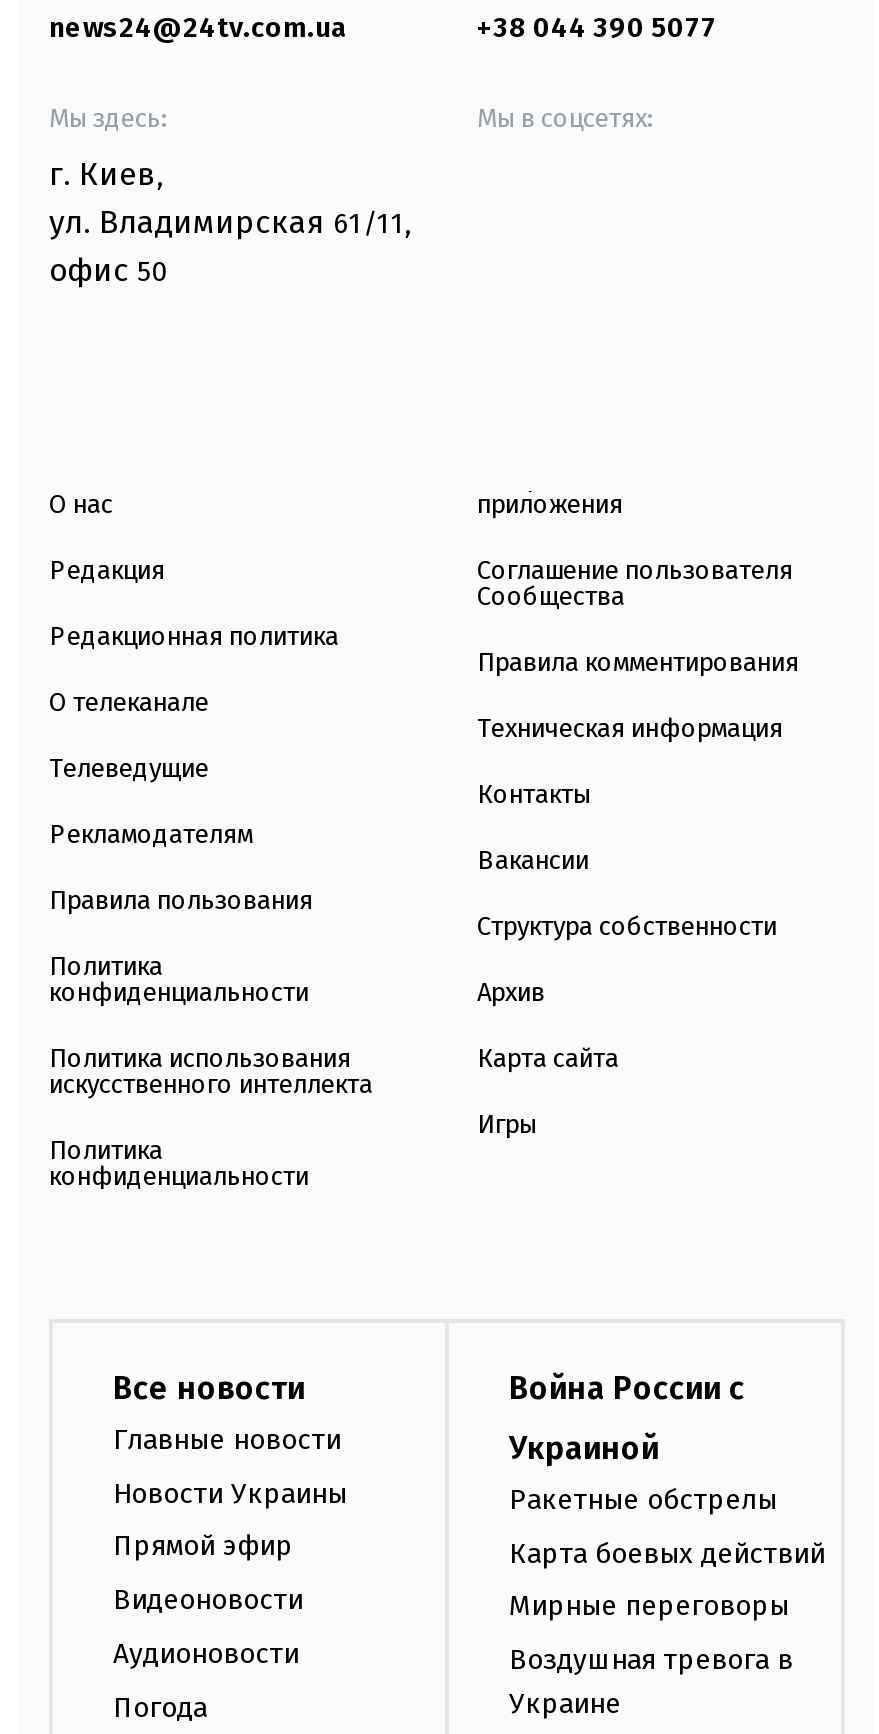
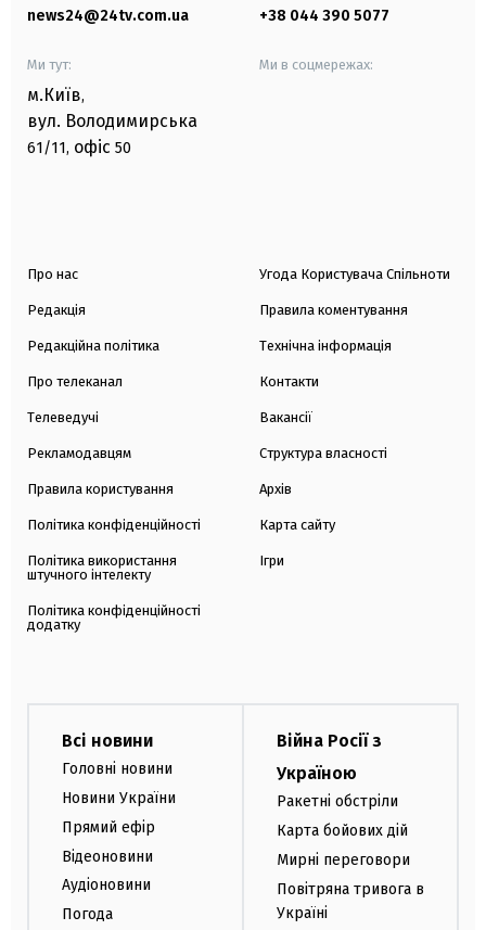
- Мы здесь:
- г. Киев,
- ул. Владимирская 61/11,
- офис 50
+ Ми тут:
+ м.Київ,
+ вул. Володимирська
+ 61/11, офіс 50

- Мы в соцсетях:
+ Ми в соцмережах:

- О нас
- Редакция
- Редакционная политика
- О телеканале
- Телеведущие
- Рекламодателям
- Правила пользования
- Политика
- конфиденциальности
- Политика использования
- искусственного интеллекта
- Политика
- конфиденциальности
+ Про нас
+ Редакція
+ Редакційна політика
+ Про телеканал
+ Телеведучі
+ Рекламодавцям
+ Правила користування
+ Політика конфіденційності
+ Політика використання
+ штучного інтелекту
+ Політика конфіденційності
+ додатку

- приложения
- Соглашение пользователя
- Сообщества
- Правила комментирования
- Техническая информация
- Контакты
- Вакансии
- Структура собственности
- Архив
- Карта сайта
- Игры
+ Угода Користувача Спільноти
+ Правила коментування
+ Технічна інформація
+ Контакти
+ Вакансії
+ Структура власності
+ Архів
+ Карта сайту
+ Ігри

- Все новости
- Главные новости
- Новости Украины
- Прямой эфир
- Видеоновости
- Аудионовости
+ Всі новини
+ Головні новини
+ Новини України
+ Прямий ефір
+ Відеоновини
+ Аудіоновини

- Война России с
+ Війна Росії з

- Украиной
- Ракетные обстрелы
+ Україною
+ Ракетні обстріли

- Карта боевых действий
+ Карта бойових дій

- Мирные переговоры
+ Мирні переговори

- Воздушная тревога в
- Украине
+ Повітряна тривога в
+ Україні
